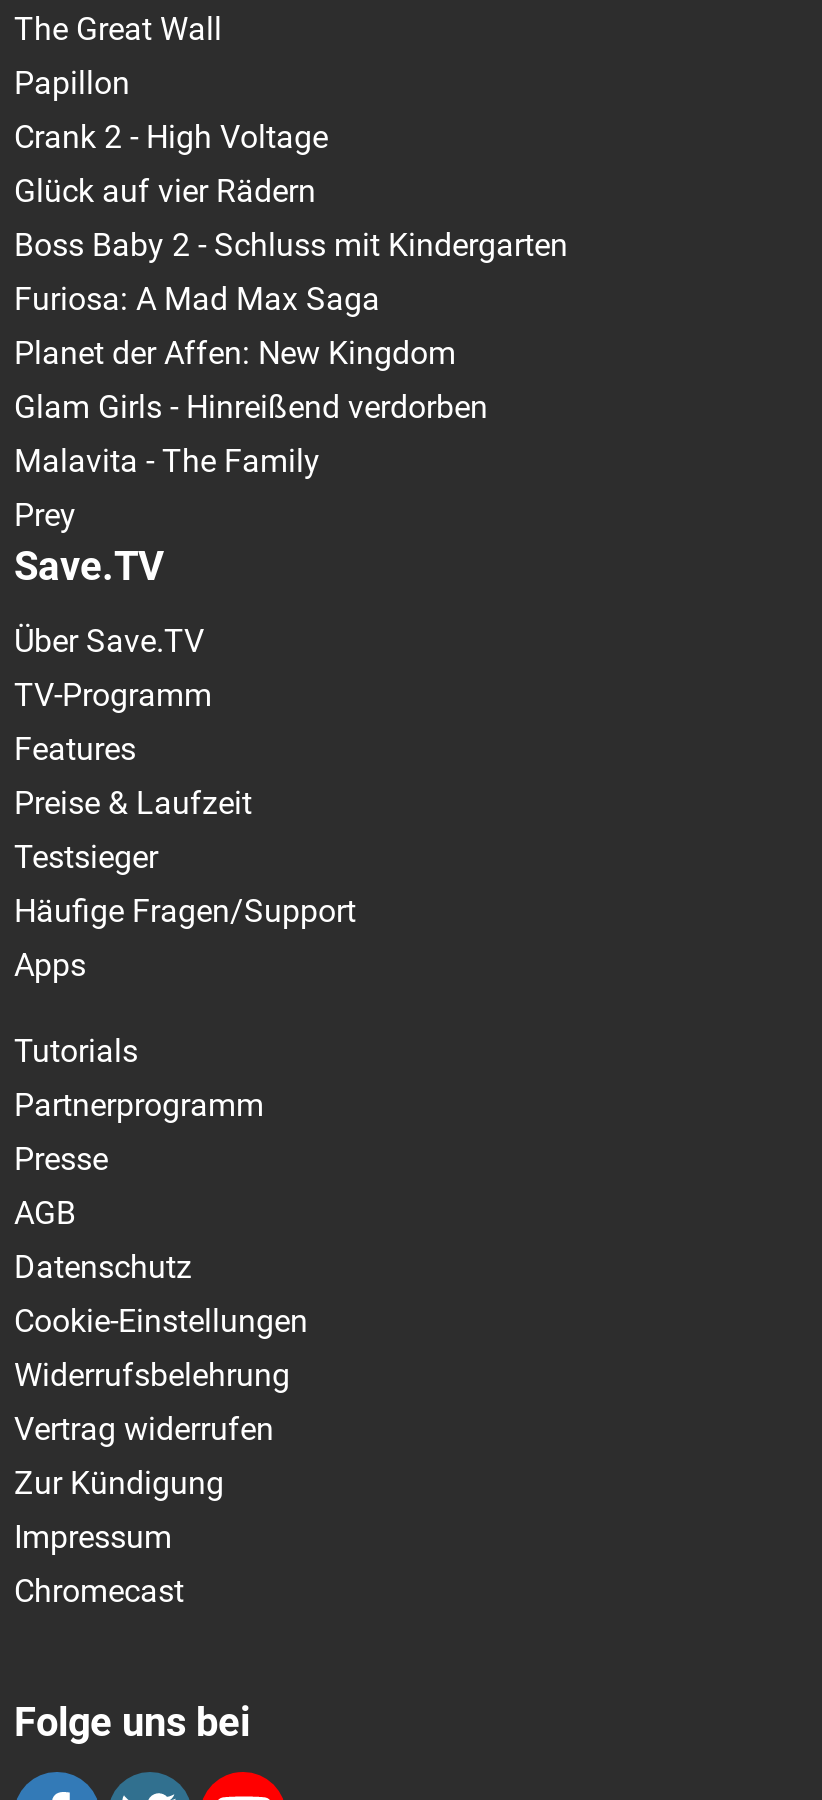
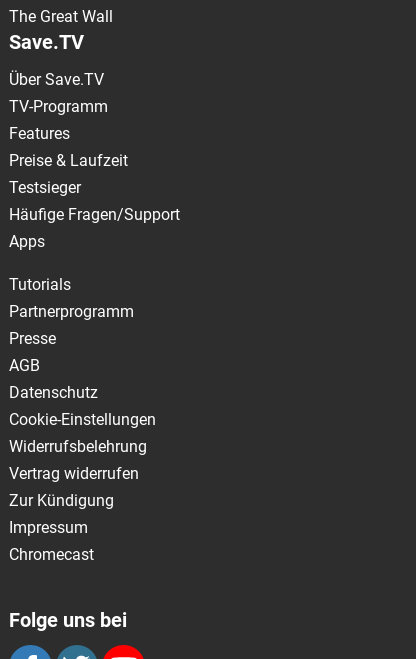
- Papillon
- Crank 2 - High Voltage
- Glück auf vier Rädern
- Boss Baby 2 - Schluss mit Kindergarten
- Furiosa: A Mad Max Saga
- Planet der Affen: New Kingdom
- Glam Girls - Hinreißend verdorben
- Malavita - The Family
- Prey
